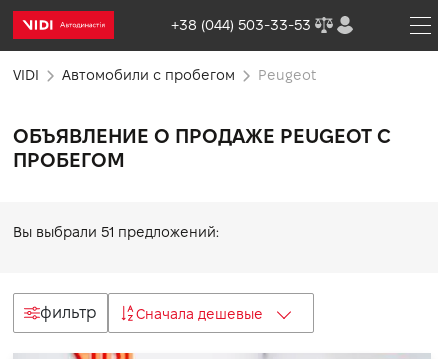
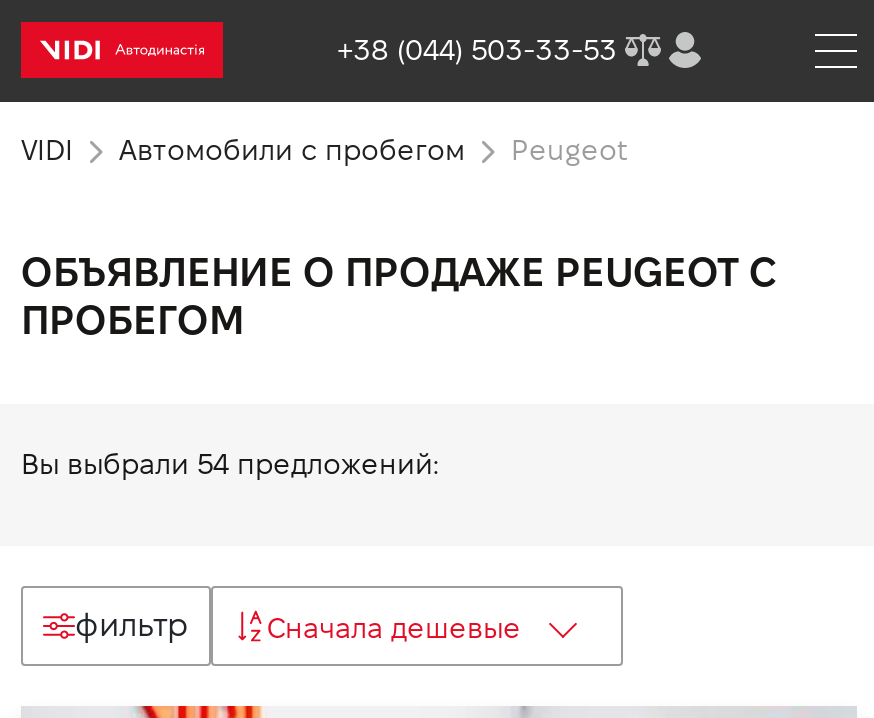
- Вы выбрали 51 предложений:
+ Вы выбрали 54 предложений:
